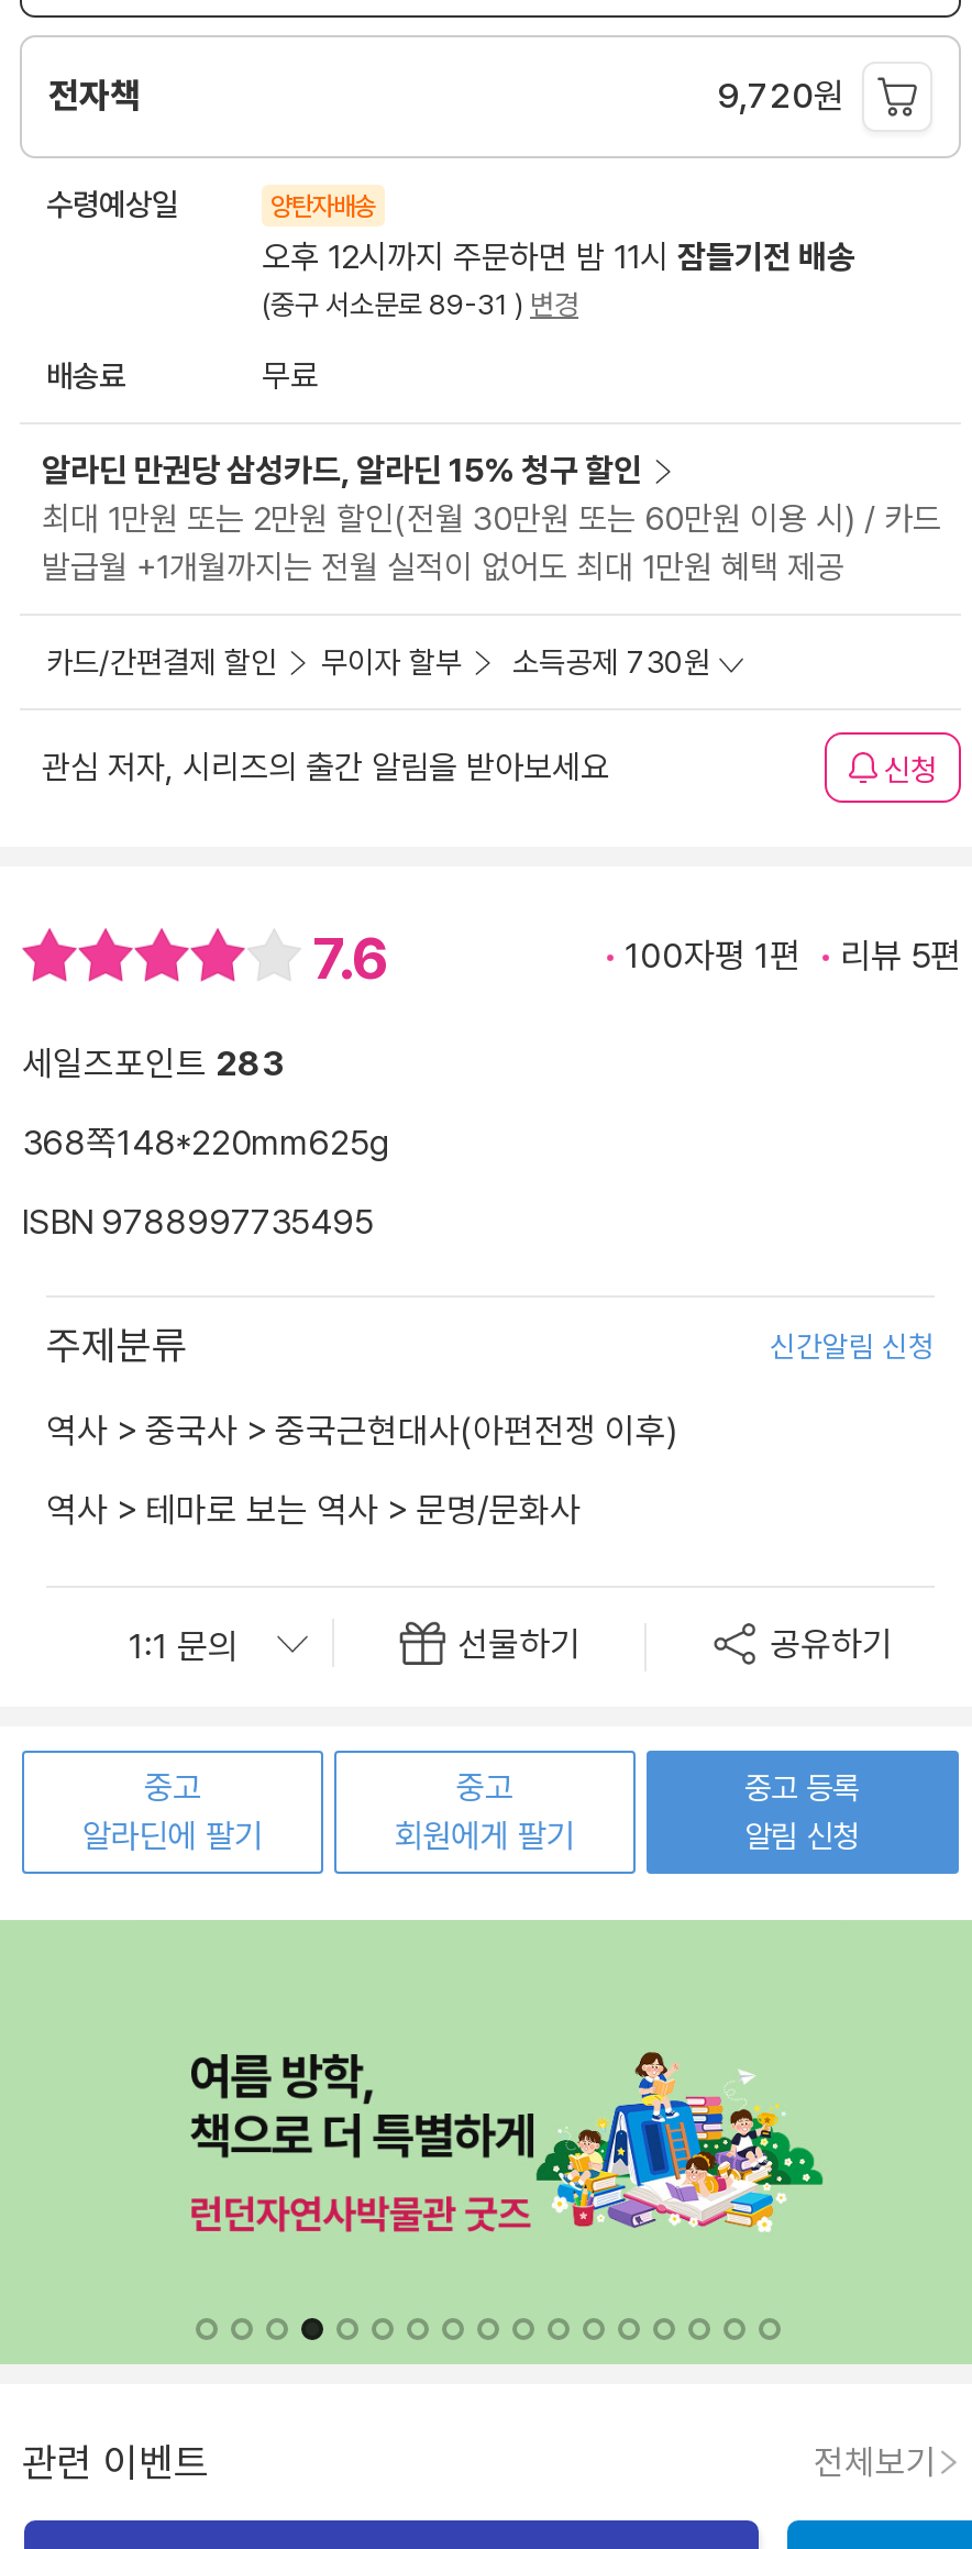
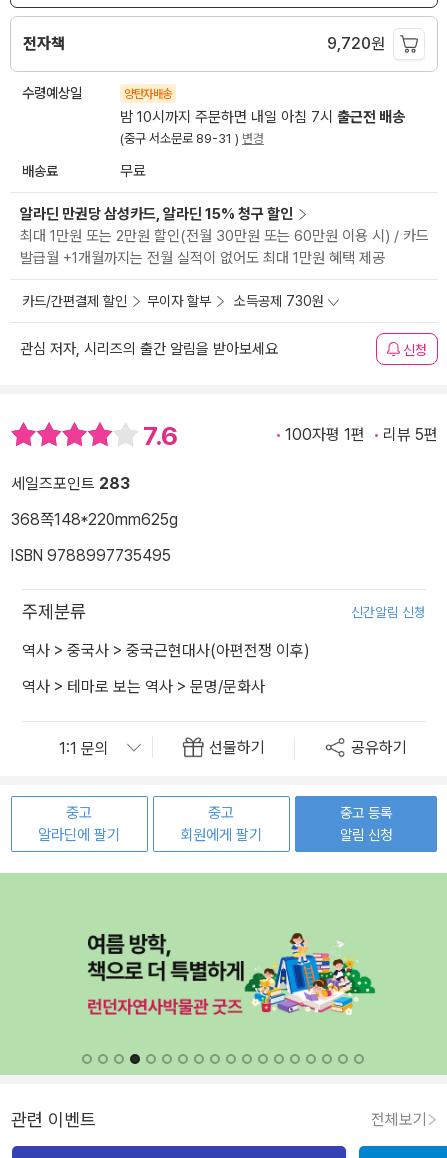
- 오후 12시까지 주문하면 밤 11시 잠들기전 배송
+ 밤 10시까지 주문하면 내일 아침 7시 출근전 배송
